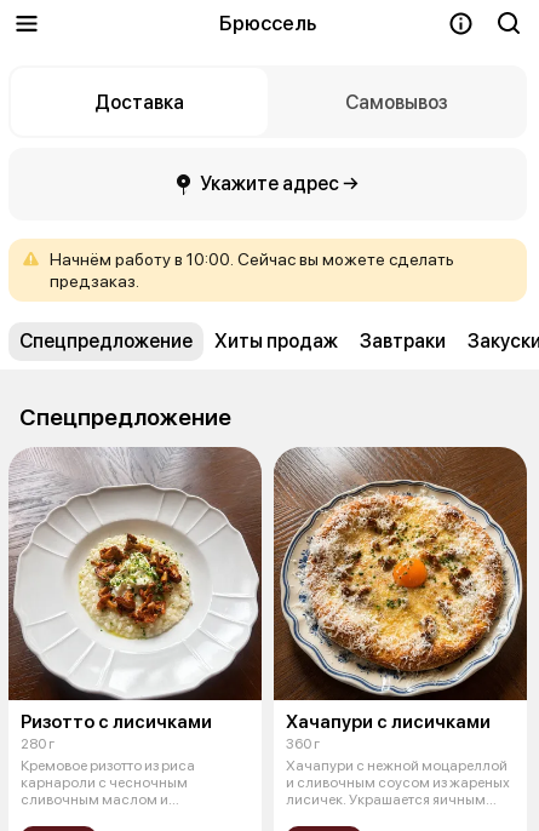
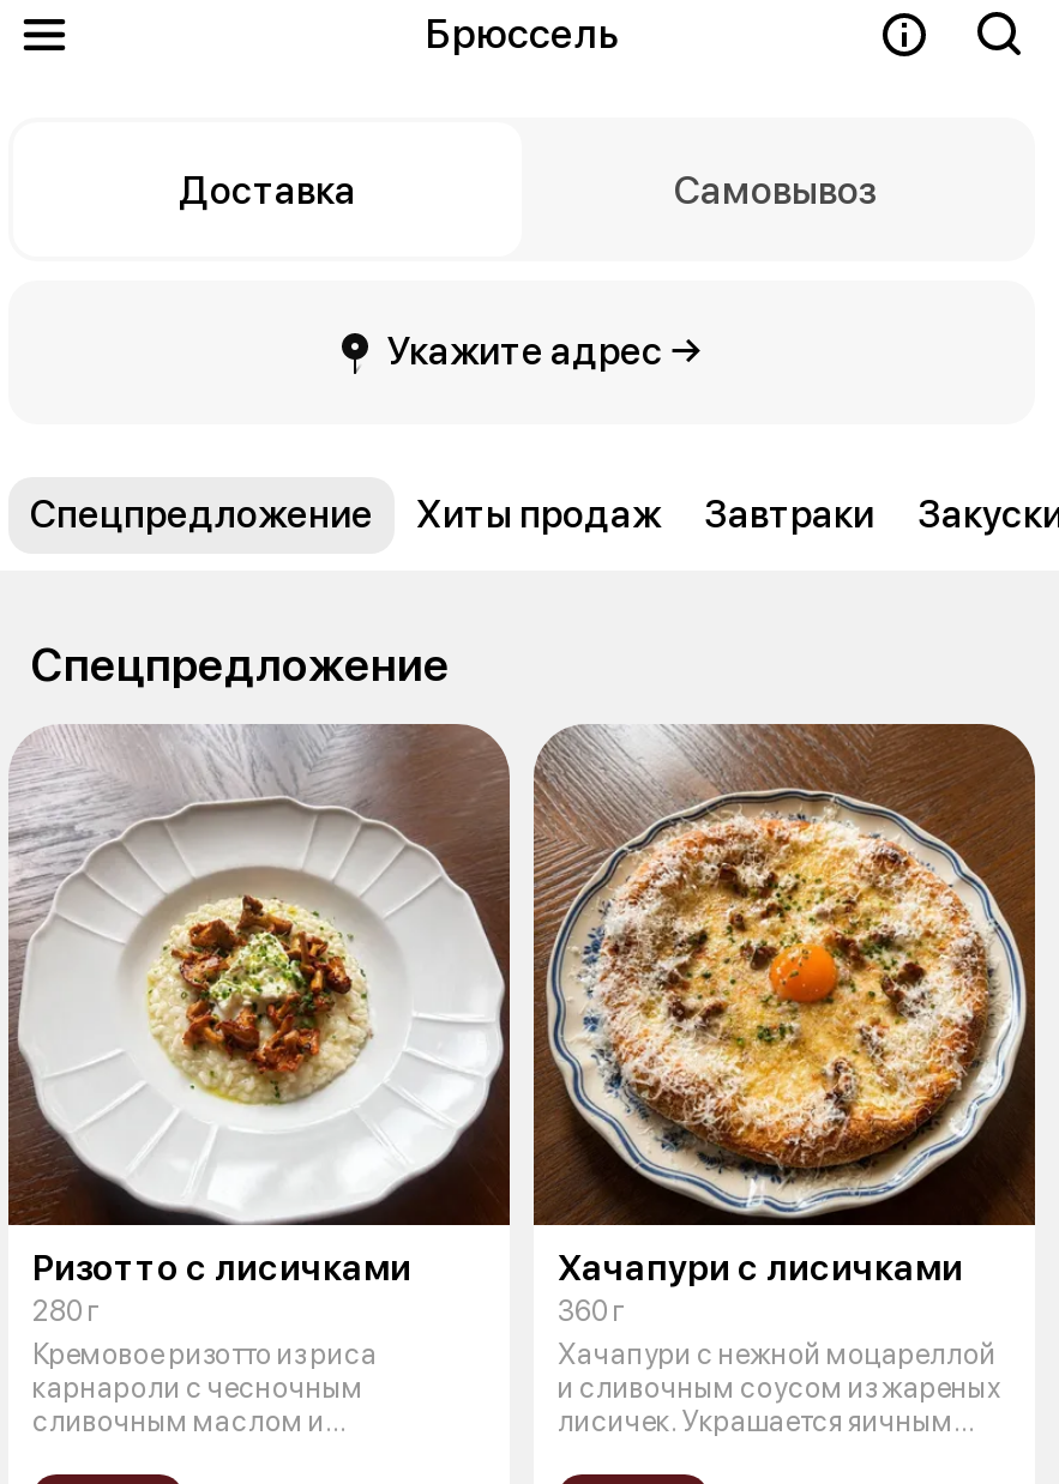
- Начнём работу в 10:00. Сейчас вы можете сделать
- предзаказ.
